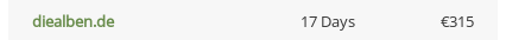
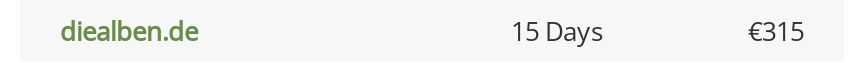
- 17 Days
+ 15 Days
